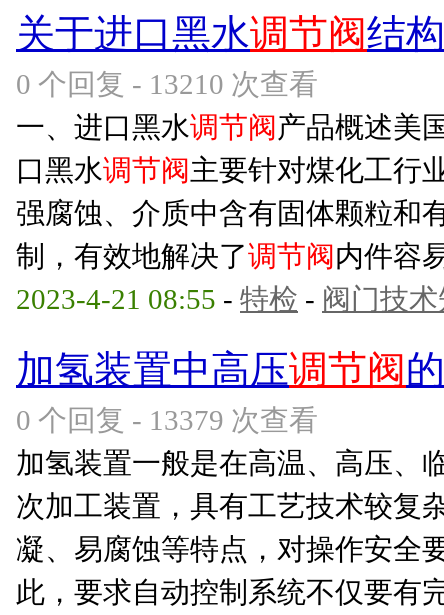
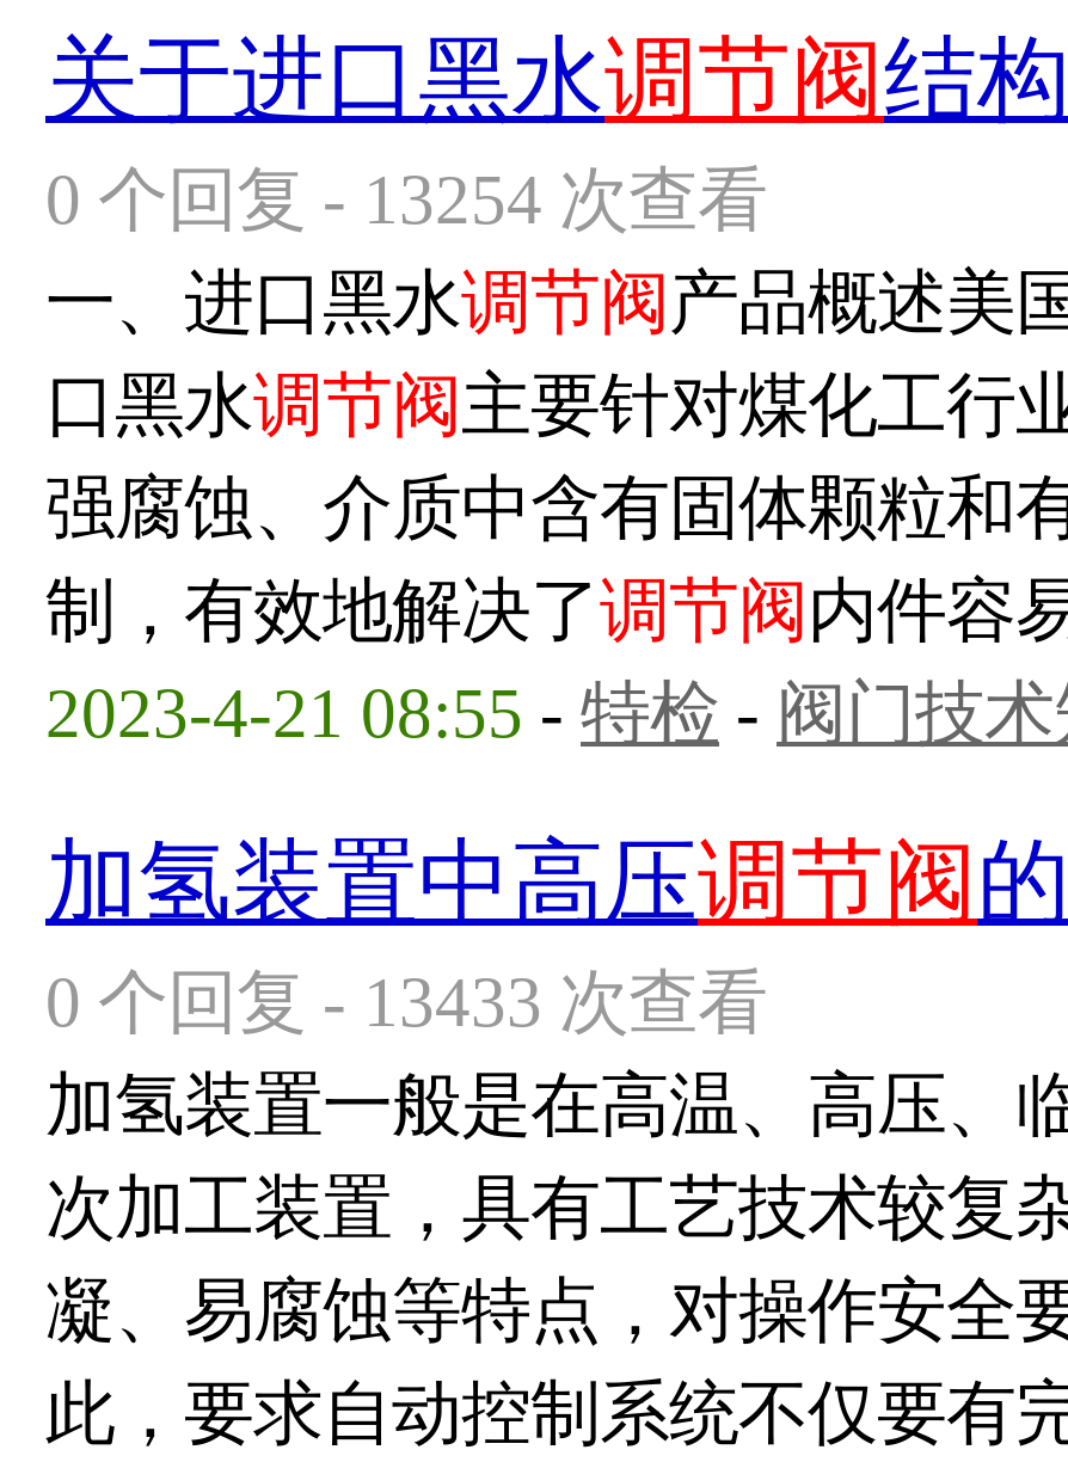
- 0 个回复 - 13210 次查看
+ 0 个回复 - 13254 次查看

- 0 个回复 - 13379 次查看
+ 0 个回复 - 13433 次查看
